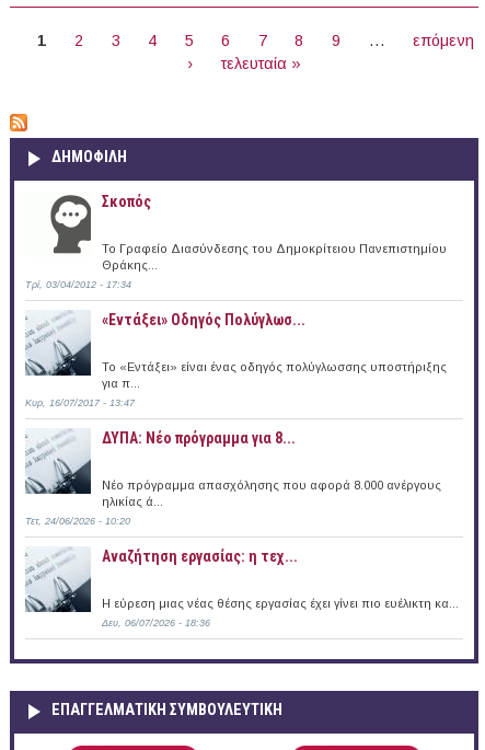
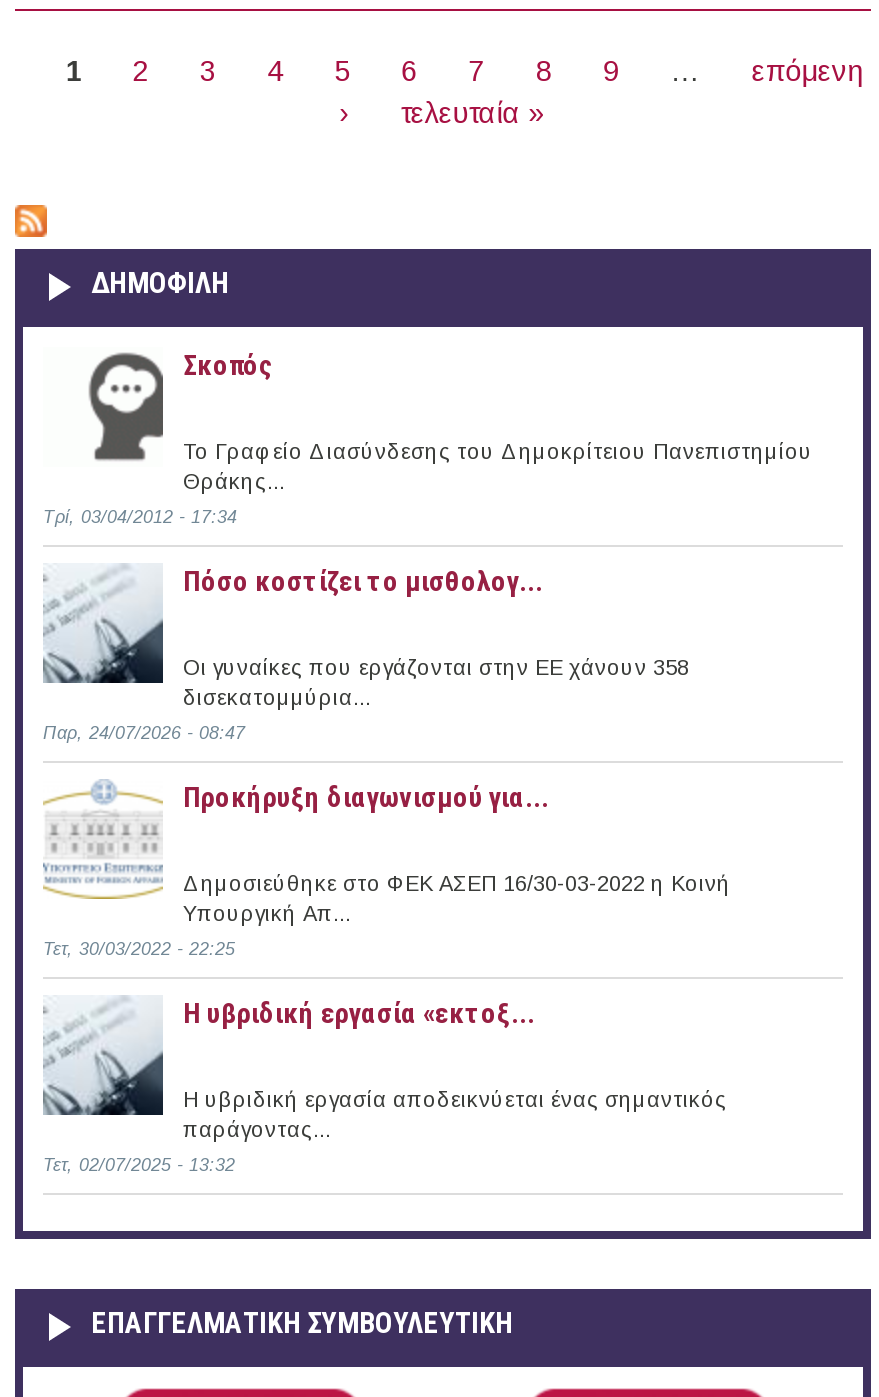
- «Εντάξει» Oδηγός Πολύγλωσ...
+ Πόσο κοστίζει το μισθολογ...

- Το «Εντάξει» είναι ένας οδηγός πολύγλωσσης υποστήριξης
- για π...
+ Οι γυναίκες που εργάζονται στην ΕΕ χάνουν 358
+ δισεκατομμύρια...

- Κυρ, 16/07/2017 - 13:47
+ Παρ, 24/07/2026 - 08:47

- ΔΥΠΑ: Νέο πρόγραμμα για 8...
+ Προκήρυξη διαγωνισμού για...

- [image]
- Νέο πρόγραμμα απασχόλησης που αφορά 8.000 ανέργους
- ηλικίας ά...
+ [image]
+ Δημοσιεύθηκε στο ΦΕΚ ΑΣΕΠ 16/30-03-2022 η Κοινή
+ Υπουργική Απ...

- Τετ, 24/06/2026 - 10:20
+ Τετ, 30/03/2022 - 22:25

- Αναζήτηση εργασίας: η τεχ...
+ Η υβριδική εργασία «εκτοξ...

- Η εύρεση μιας νέας θέσης εργασίας έχει γίνει πιο ευέλικτη κα...
+ Η υβριδική εργασία αποδεικνύεται ένας σημαντικός
+ παράγοντας...

- Δευ, 06/07/2026 - 18:36
+ Τετ, 02/07/2025 - 13:32
